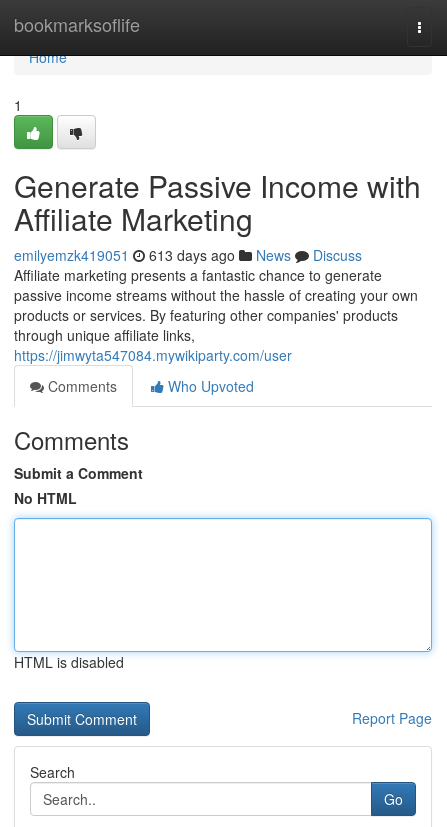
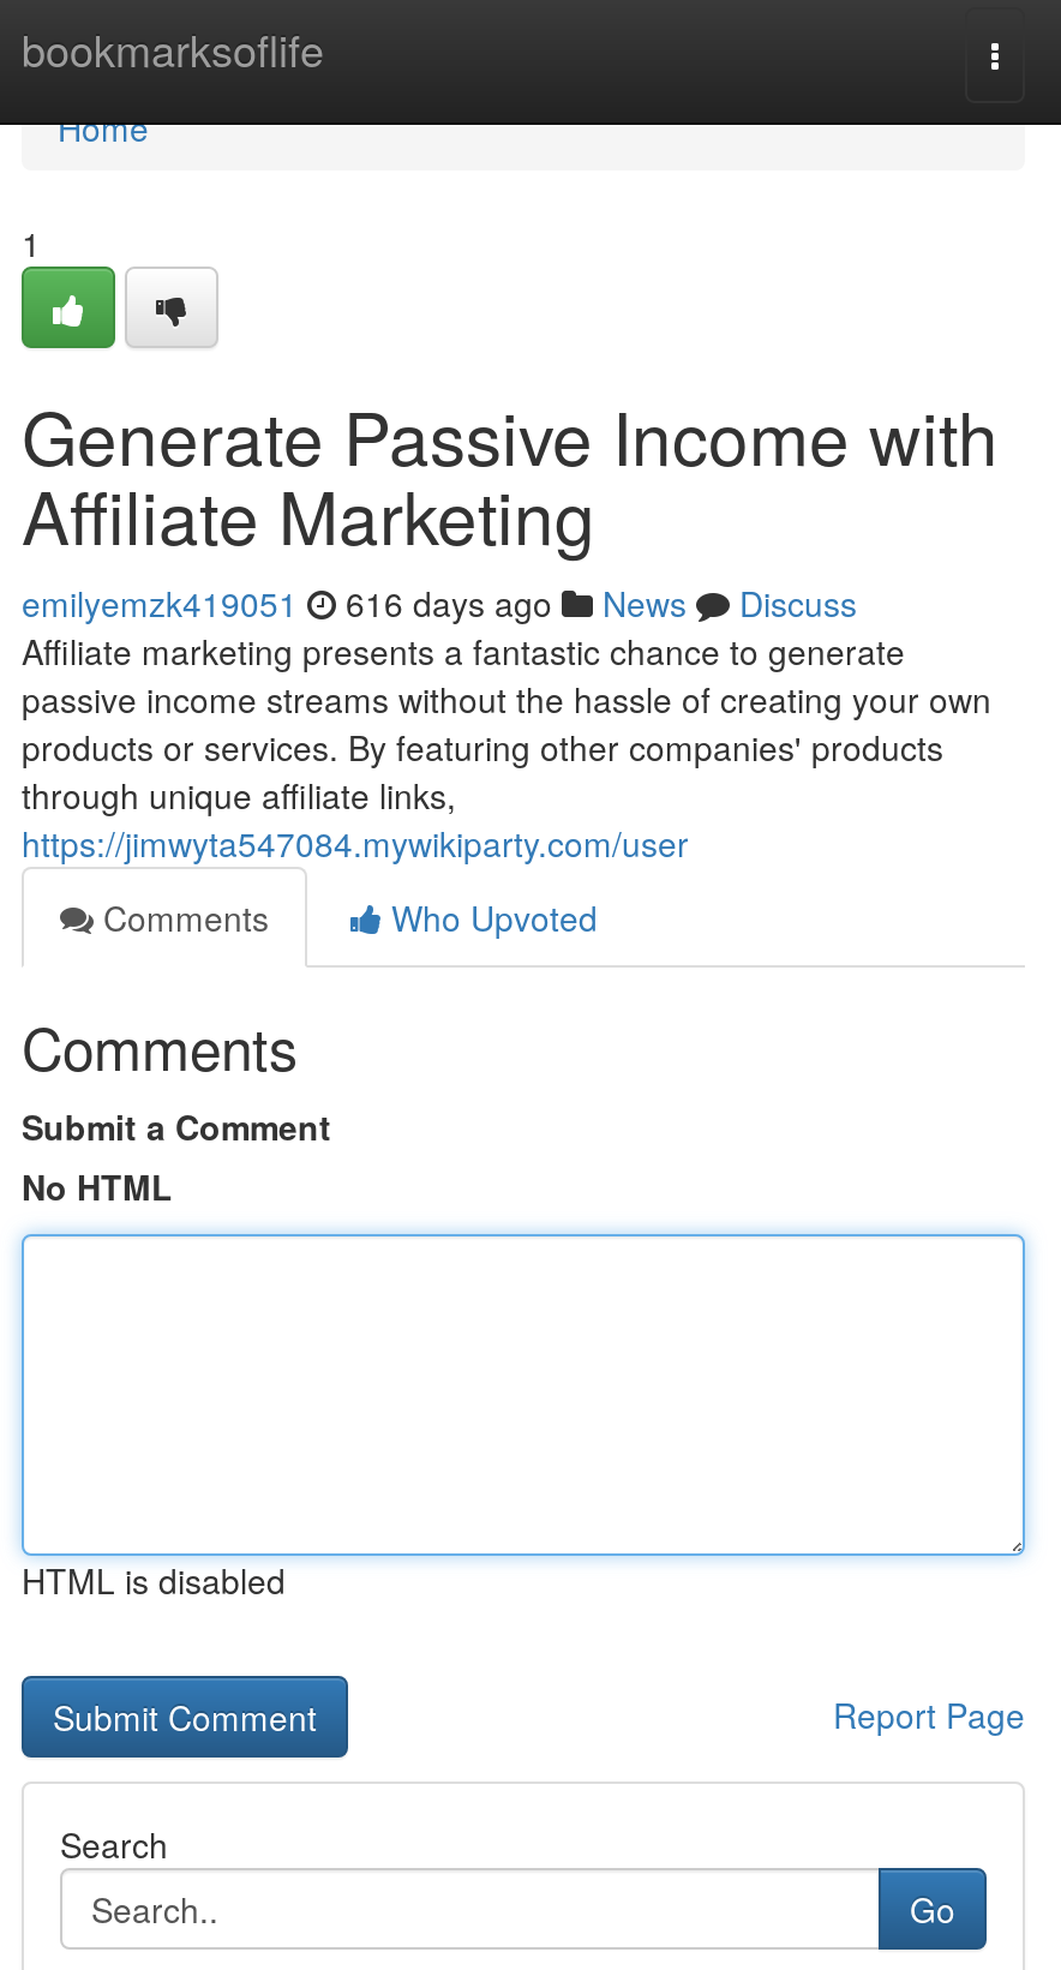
- emilyemzk419051 613 days ago News Discuss
+ emilyemzk419051 616 days ago News Discuss
